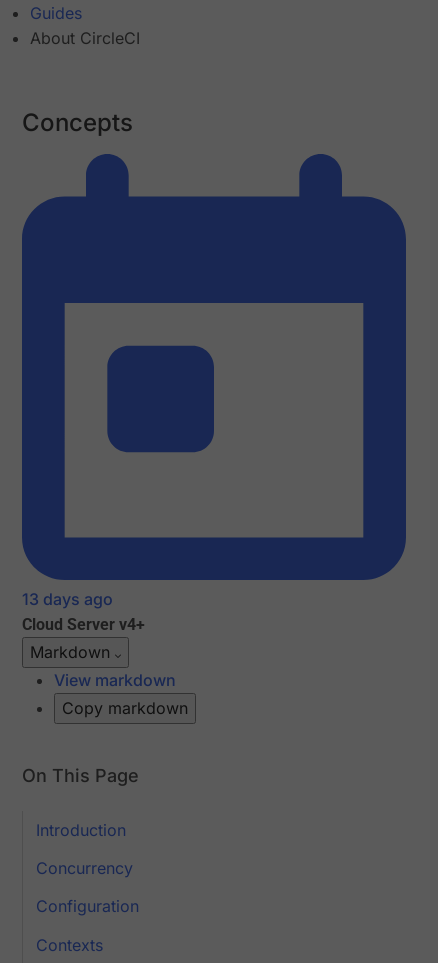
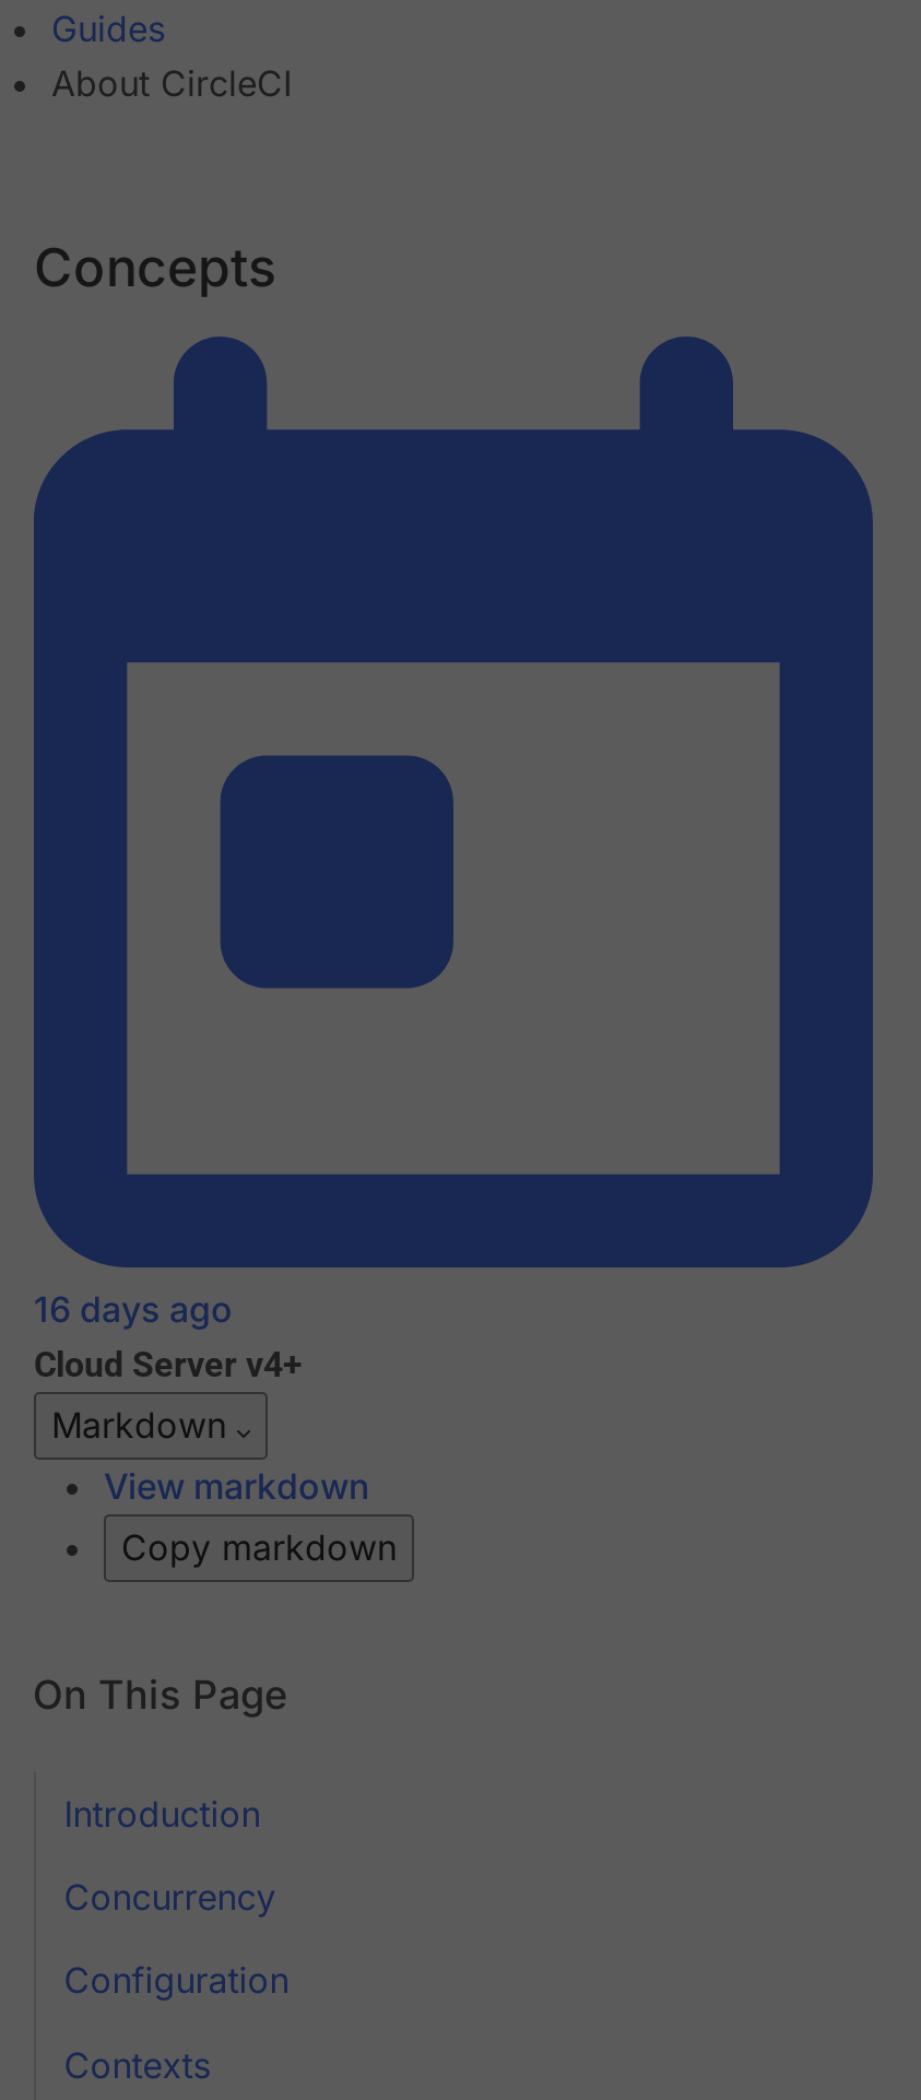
- 13 days ago
+ 16 days ago
